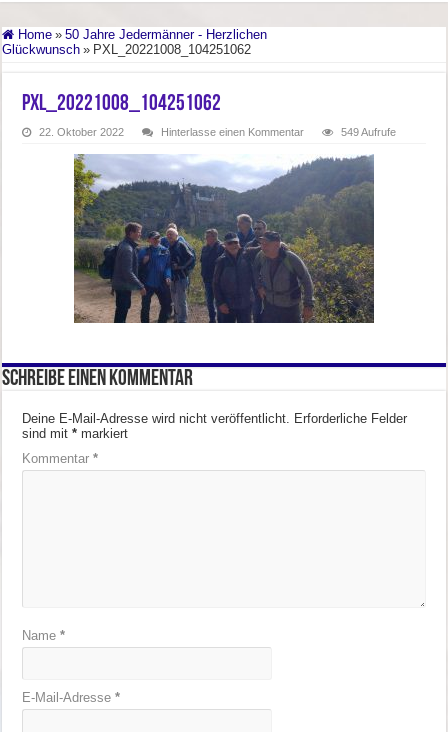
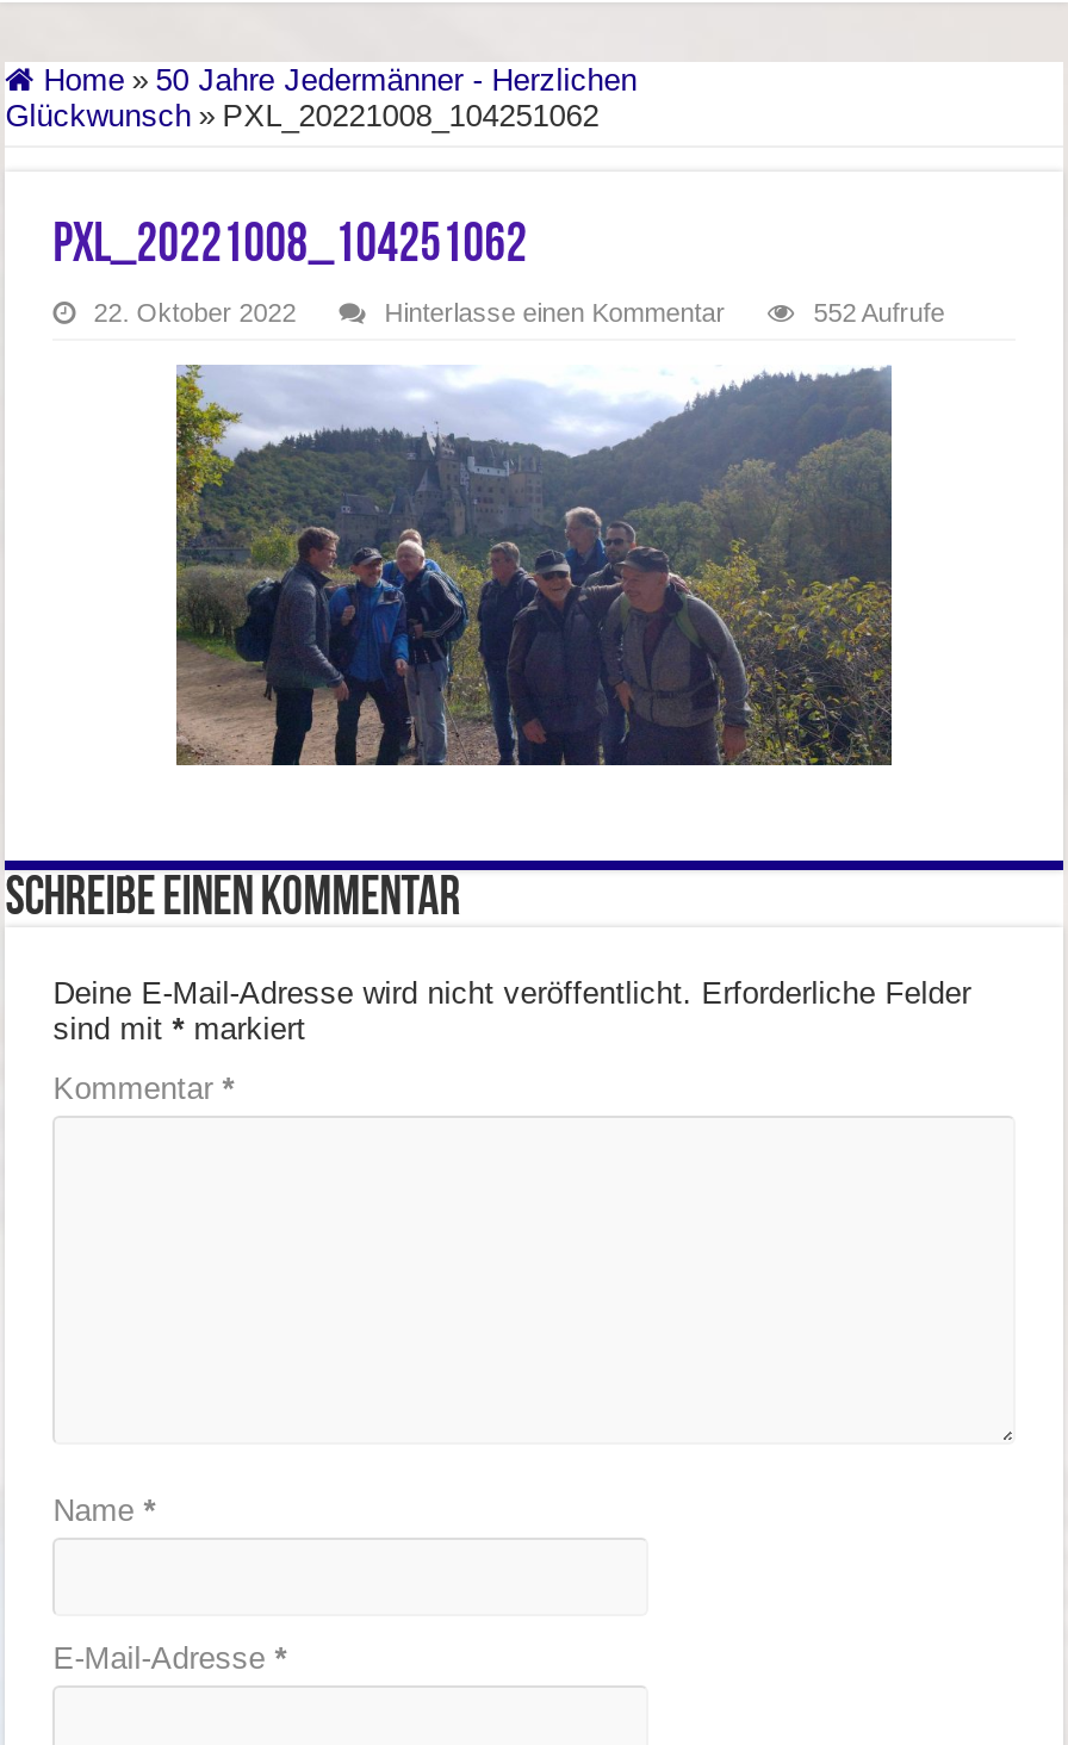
- 549 Aufrufe
+ 552 Aufrufe
